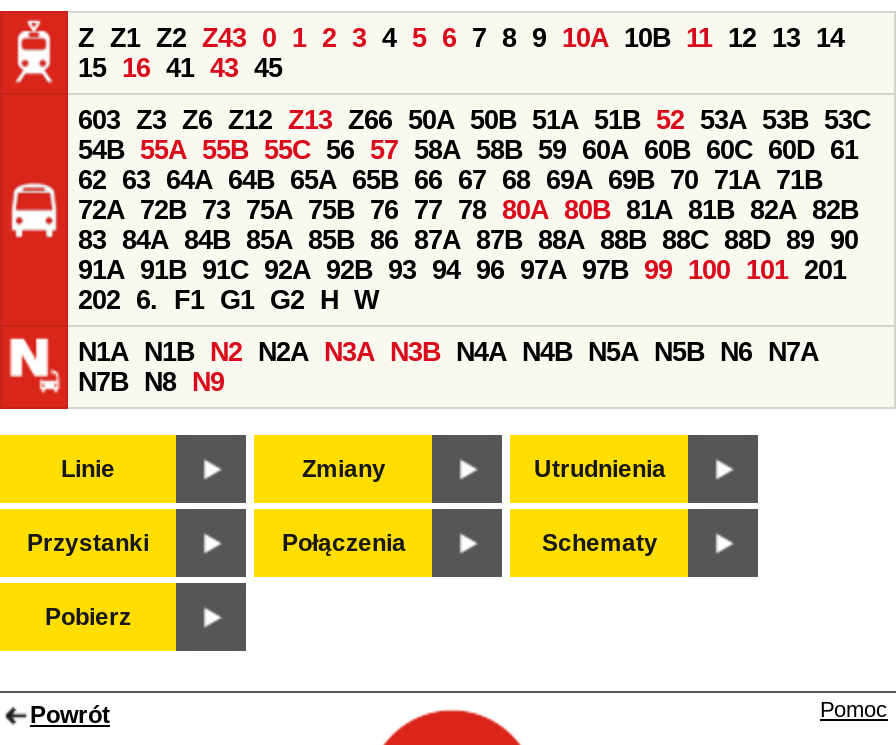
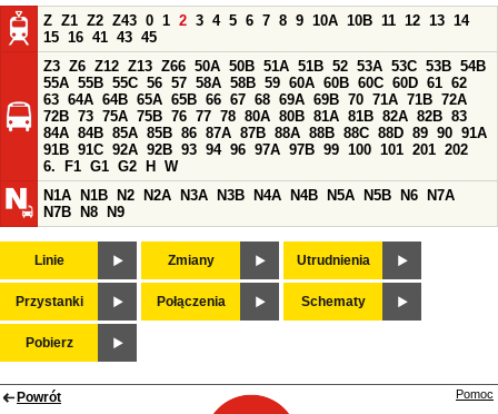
- 603 Z3 Z6 Z12 Z13 Z66 50A 50B 51A 51B 52 53A 53B 53C
- 54B 55A 55B 55C 56 57 58A 58B 59 60A 60B 60C 60D 61
- 62 63 64A 64B 65A 65B 66 67 68 69A 69B 70 71A 71B
- 72A 72B 73 75A 75B 76 77 78 80A 80B 81A 81B 82A 82B
- 83 84A 84B 85A 85B 86 87A 87B 88A 88B 88C 88D 89 90
- 91A 91B 91C 92A 92B 93 94 96 97A 97B 99 100 101 201
- 202 6. F1 G1 G2 H W
+ Z3 Z6 Z12 Z13 Z66 50A 50B 51A 51B 52 53A 53C 53B 54B
+ 55A 55B 55C 56 57 58A 58B 59 60A 60B 60C 60D 61 62
+ 63 64A 64B 65A 65B 66 67 68 69A 69B 70 71A 71B 72A
+ 72B 73 75A 75B 76 77 78 80A 80B 81A 81B 82A 82B 83
+ 84A 84B 85A 85B 86 87A 87B 88A 88B 88C 88D 89 90 91A
+ 91B 91C 92A 92B 93 94 96 97A 97B 99 100 101 201 202
+ 6. F1 G1 G2 H W
